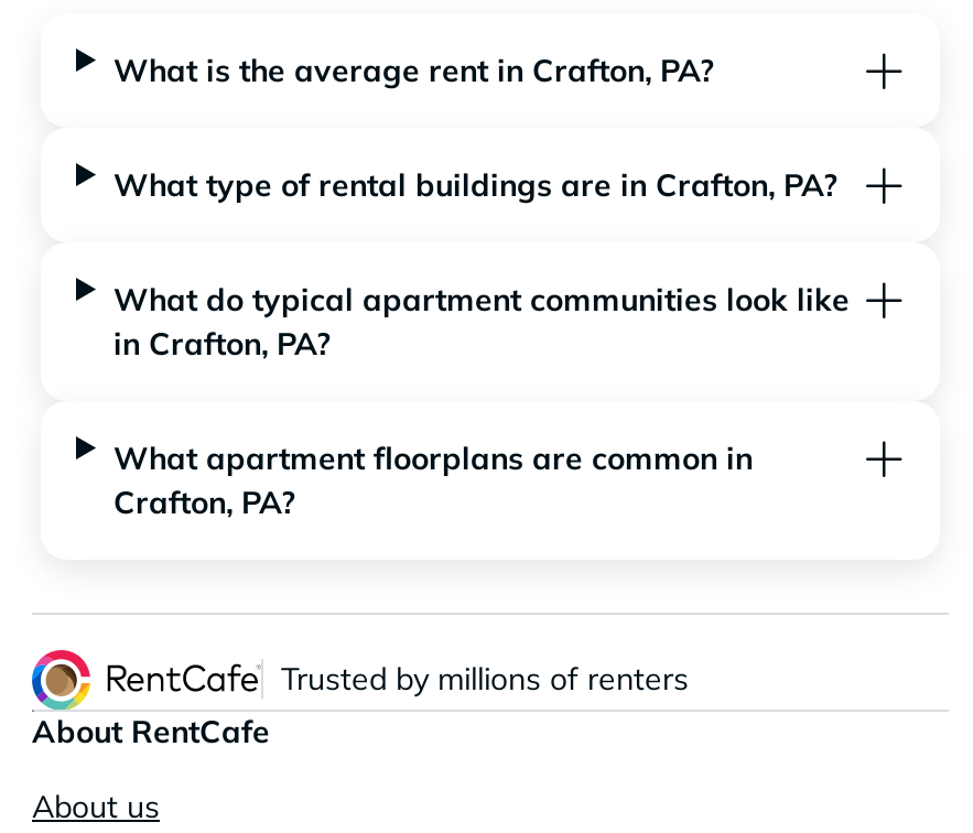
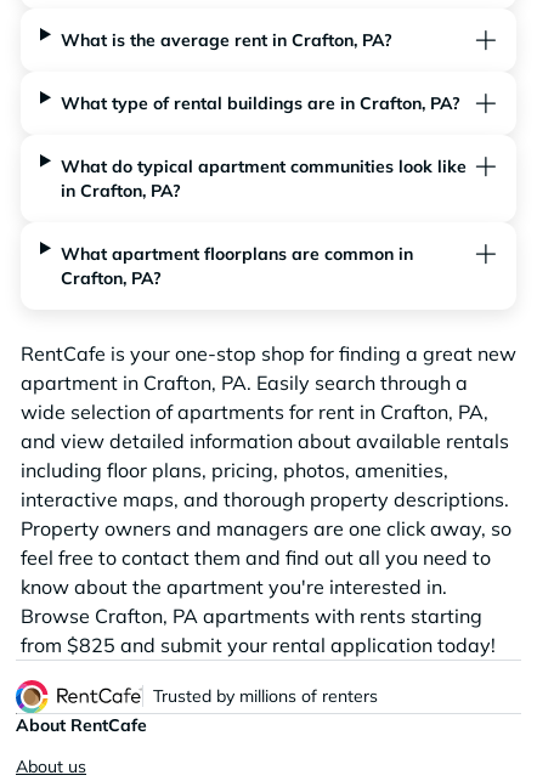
+ RentCafe is your one-stop shop for finding a great new
+ apartment in Crafton, PA. Easily search through a
+ wide selection of apartments for rent in Crafton, PA,
+ and view detailed information about available rentals
+ including floor plans, pricing, photos, amenities,
+ interactive maps, and thorough property descriptions.
+ Property owners and managers are one click away, so
+ feel free to contact them and find out all you need to
+ know about the apartment you're interested in.
+ Browse Crafton, PA apartments with rents starting
+ from $825 and submit your rental application today!
